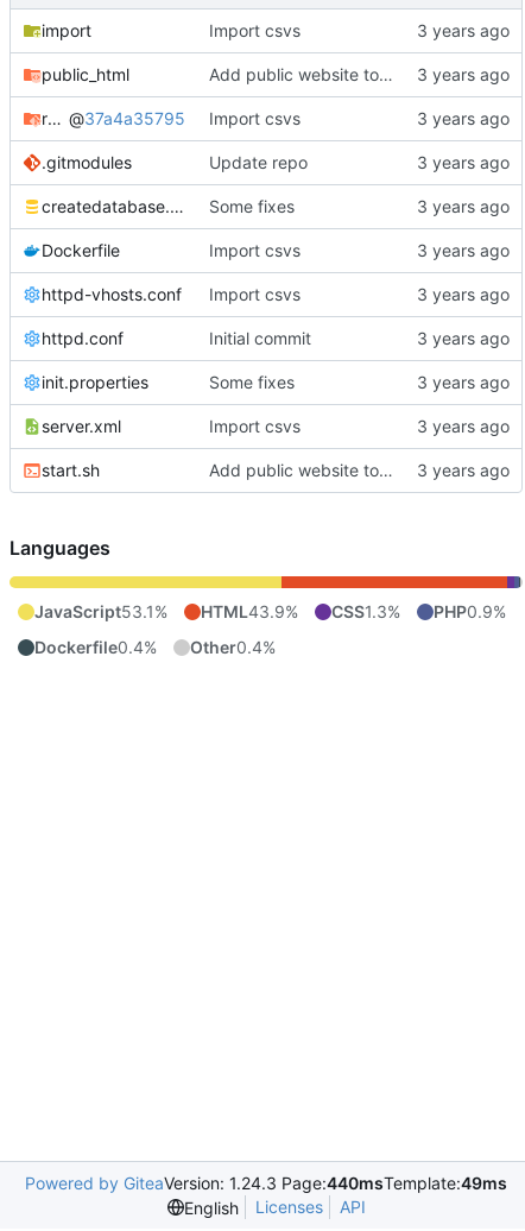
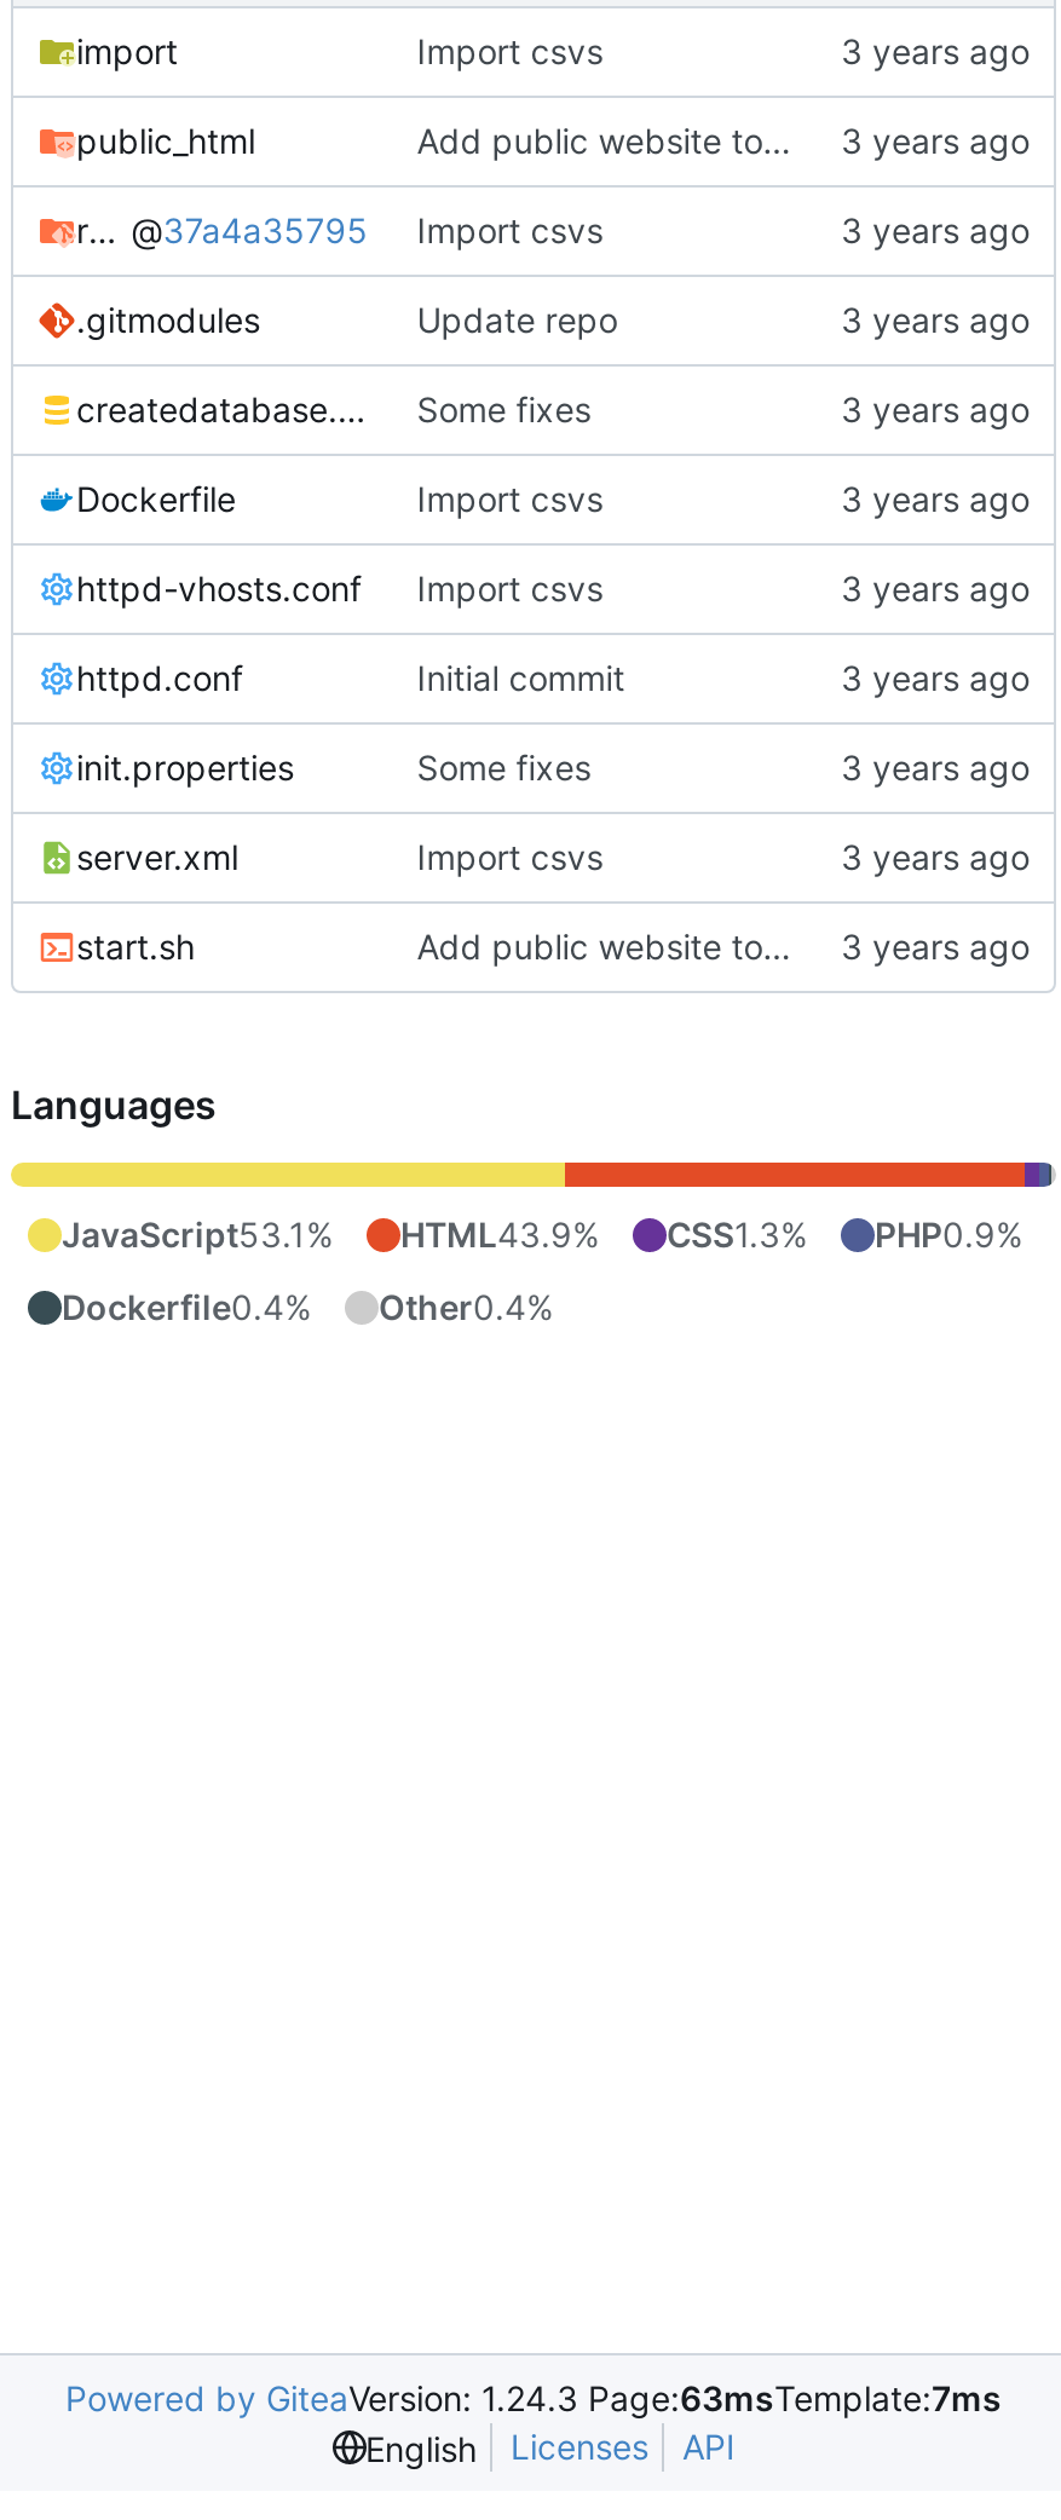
- Powered by GiteaVersion: 1.24.3 Page:440msTemplate:49ms
+ Powered by GiteaVersion: 1.24.3 Page:63msTemplate:7ms
